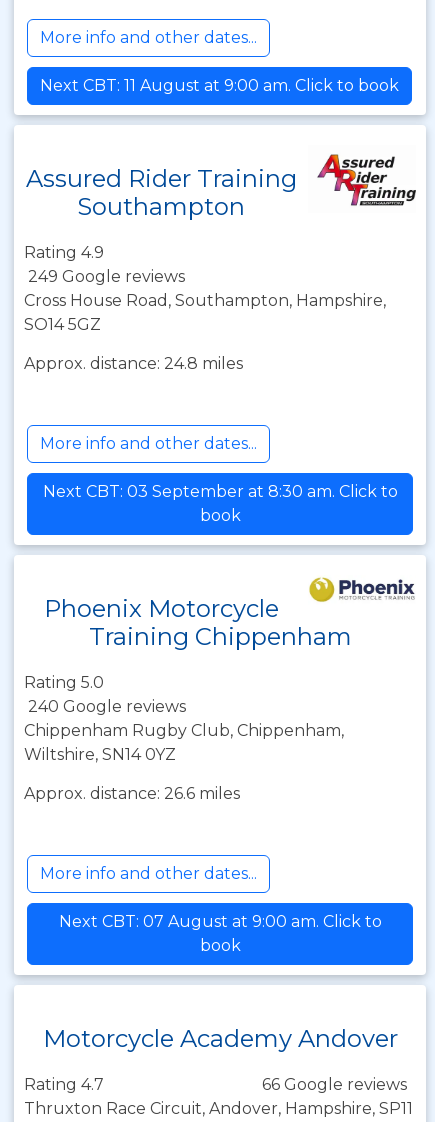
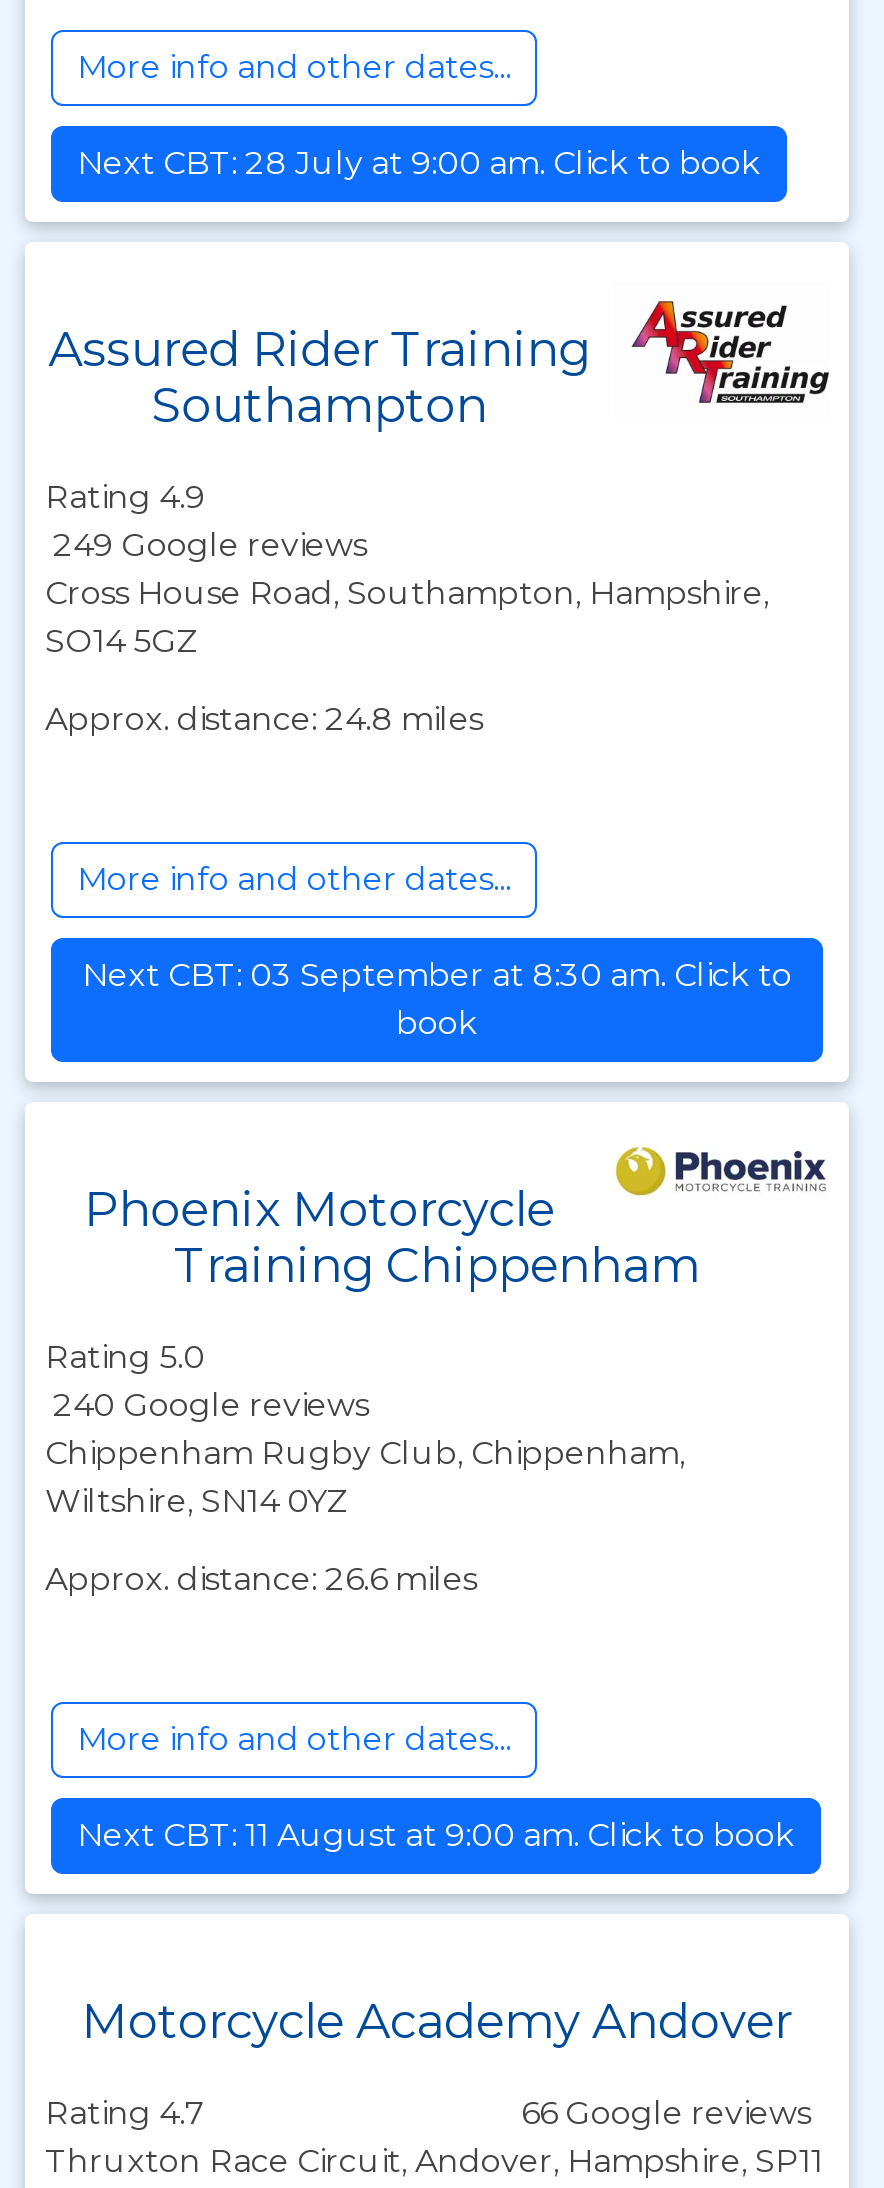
+ Next CBT: 28 July at 9:00 am. Click to book

moved down: Next CBT: 11 August at 9:00 am. Click to book

- Next CBT: 07 August at 9:00 am. Click to
- book
